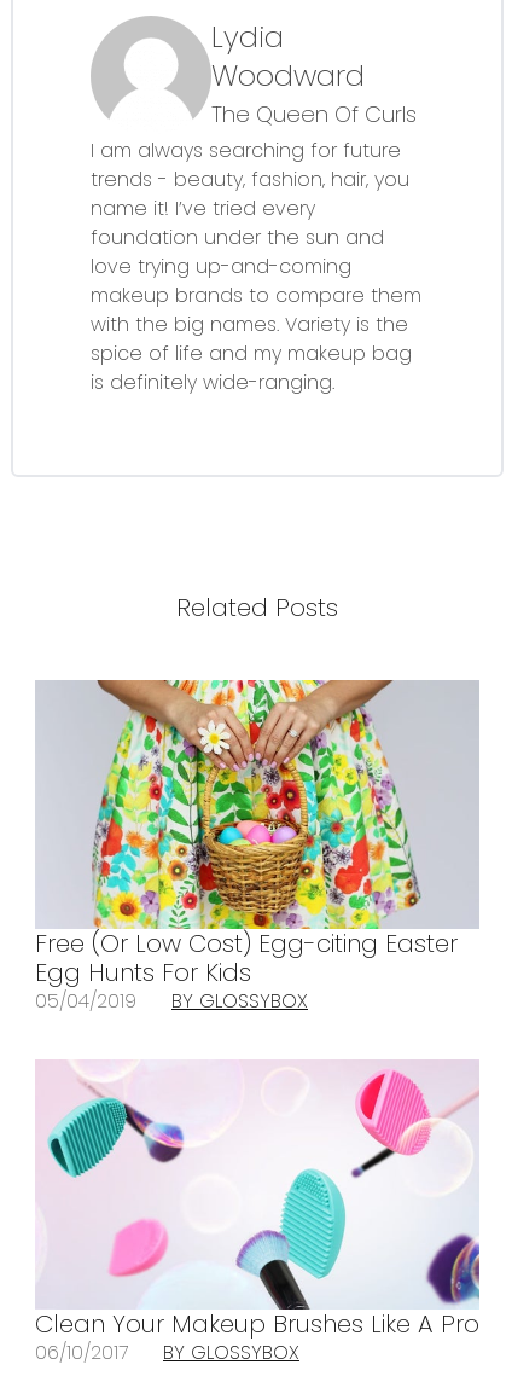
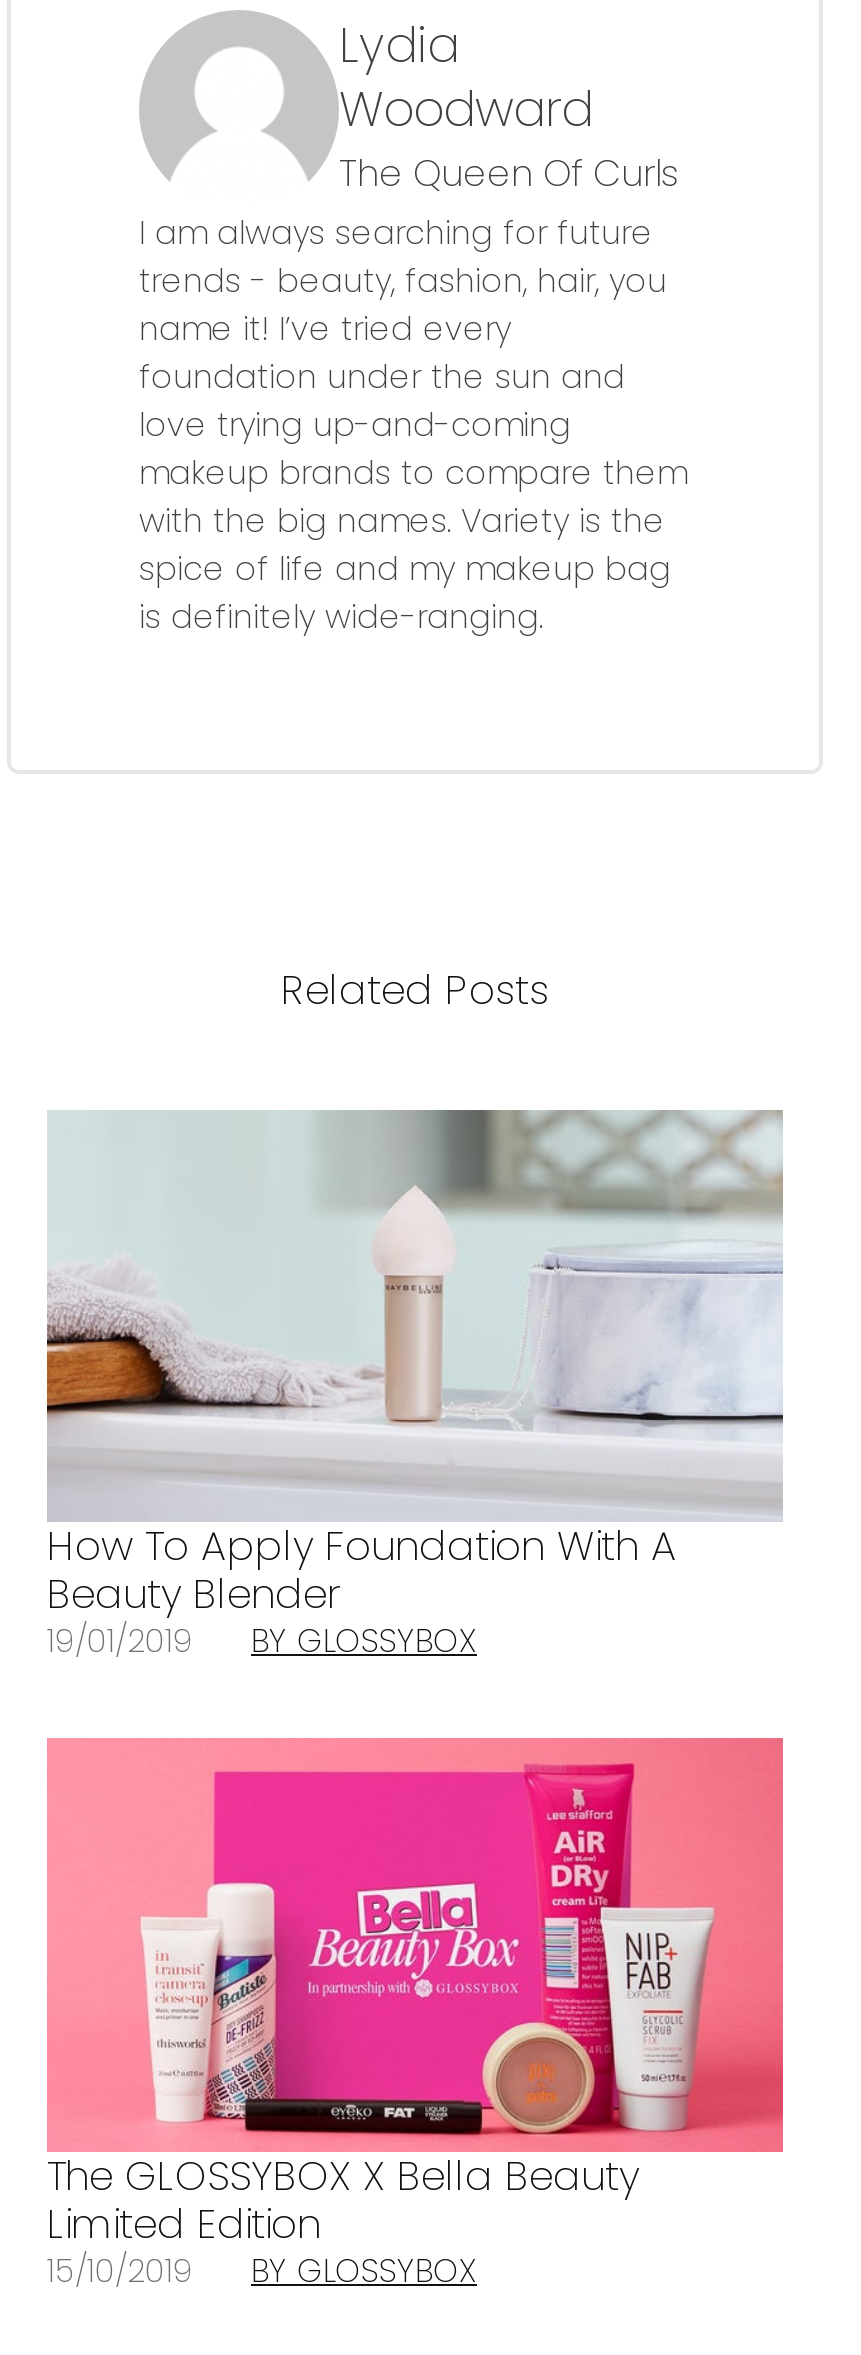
- [image]
- Free (Or Low Cost) Egg-citing Easter
- Egg Hunts For Kids
- 05/04/2019
+ [image]
+ How To Apply Foundation With A
+ Beauty Blender
+ 19/01/2019

- [image]
- Clean Your Makeup Brushes Like A Pro
- 06/10/2017
+ [image]
+ The GLOSSYBOX X Bella Beauty
+ Limited Edition
+ 15/10/2019
